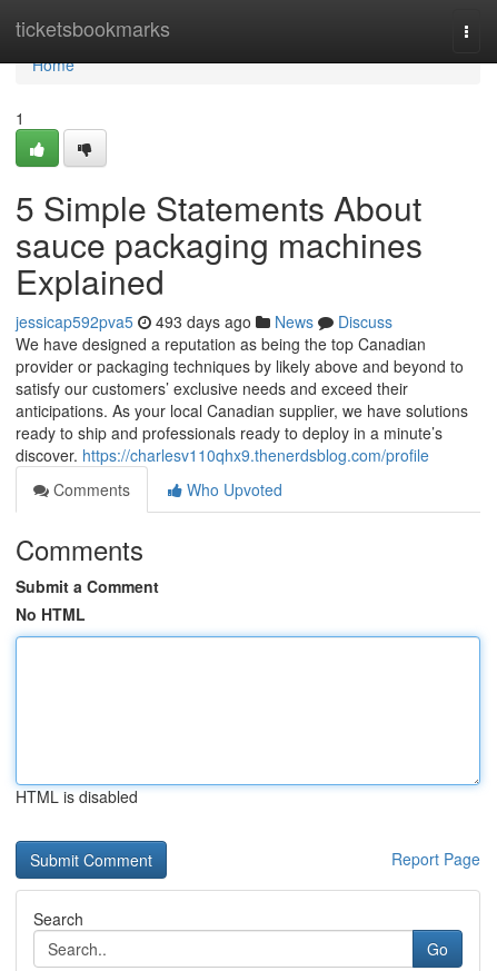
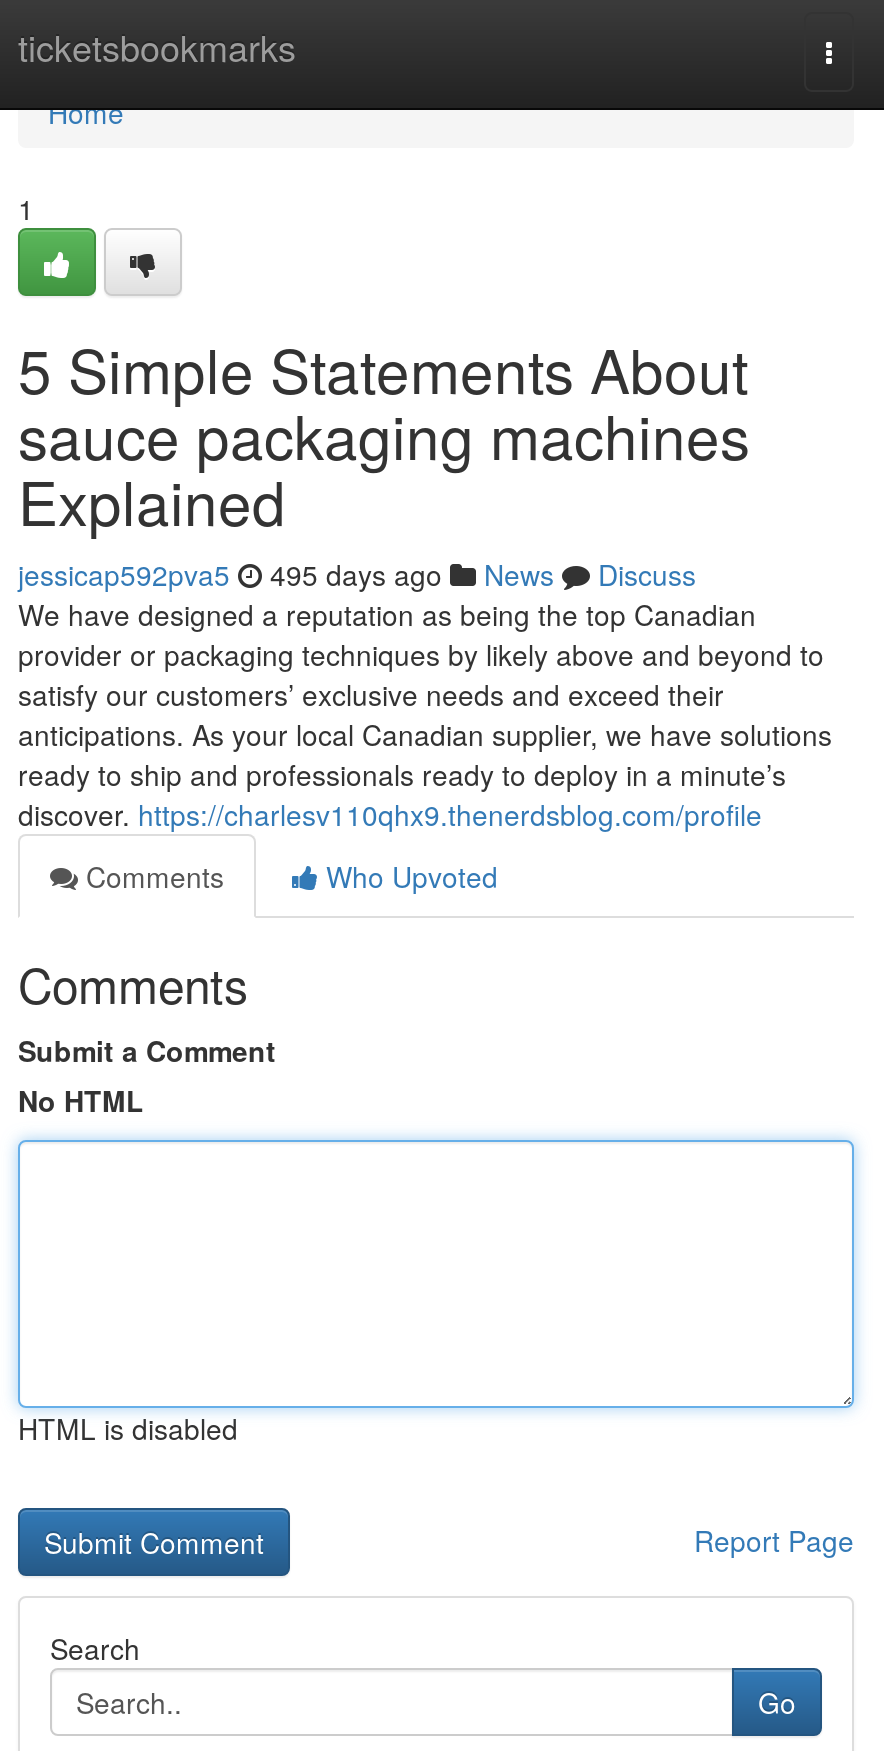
- jessicap592pva5 493 days ago News Discuss
+ jessicap592pva5 495 days ago News Discuss
